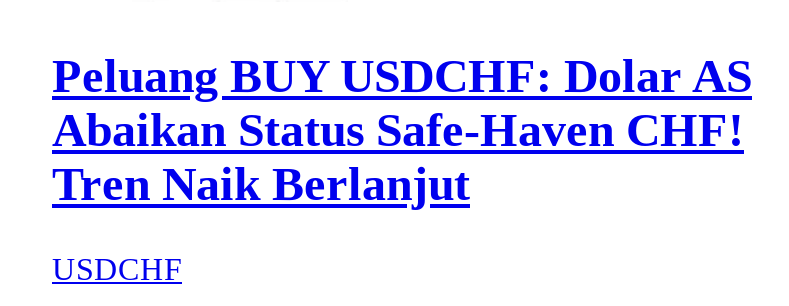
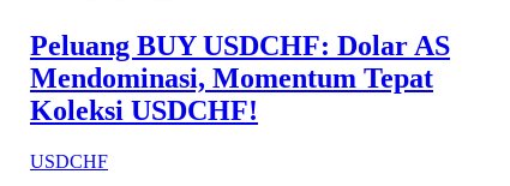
- Abaikan Status Safe-Haven CHF!
- Tren Naik Berlanjut
+ Mendominasi, Momentum Tepat
+ Koleksi USDCHF!
